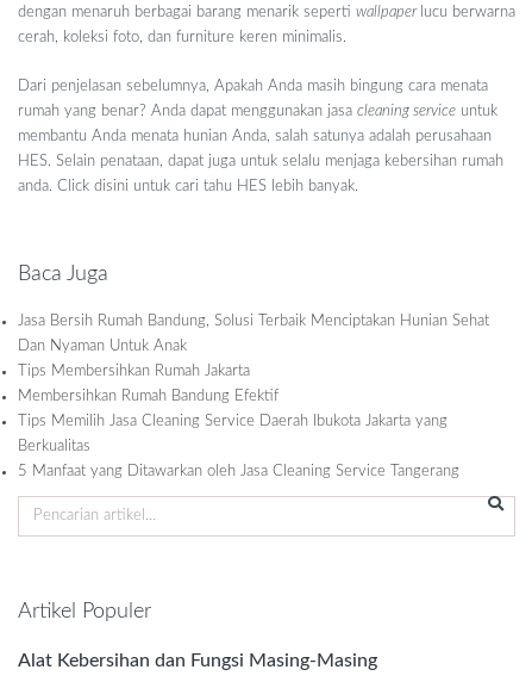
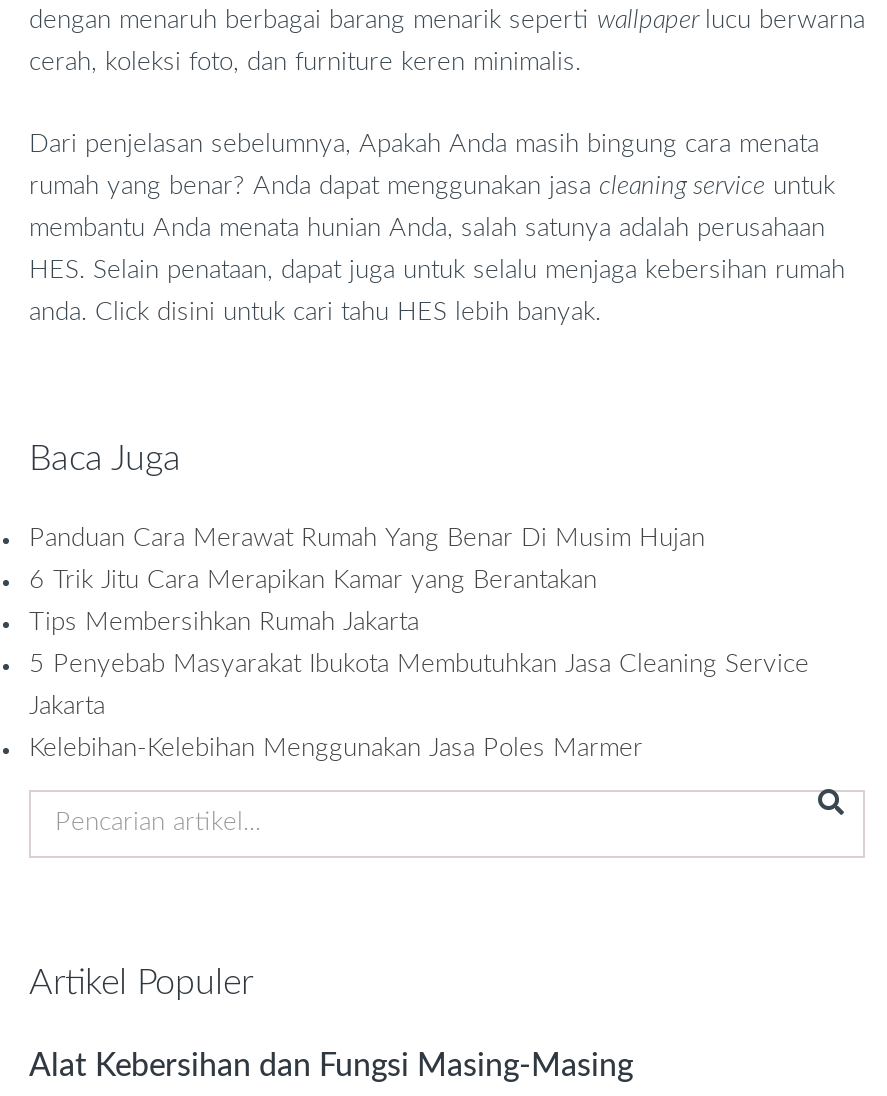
- Jasa Bersih Rumah Bandung, Solusi Terbaik Menciptakan Hunian Sehat
+ Panduan Cara Merawat Rumah Yang Benar Di Musim Hujan

- Dan Nyaman Untuk Anak
+ 6 Trik Jitu Cara Merapikan Kamar yang Berantakan

- Membersihkan Rumah Bandung Efektif
- Tips Memilih Jasa Cleaning Service Daerah Ibukota Jakarta yang
- Berkualitas
- 5 Manfaat yang Ditawarkan oleh Jasa Cleaning Service Tangerang
+ 5 Penyebab Masyarakat Ibukota Membutuhkan Jasa Cleaning Service
+ Jakarta
+ Kelebihan-Kelebihan Menggunakan Jasa Poles Marmer
